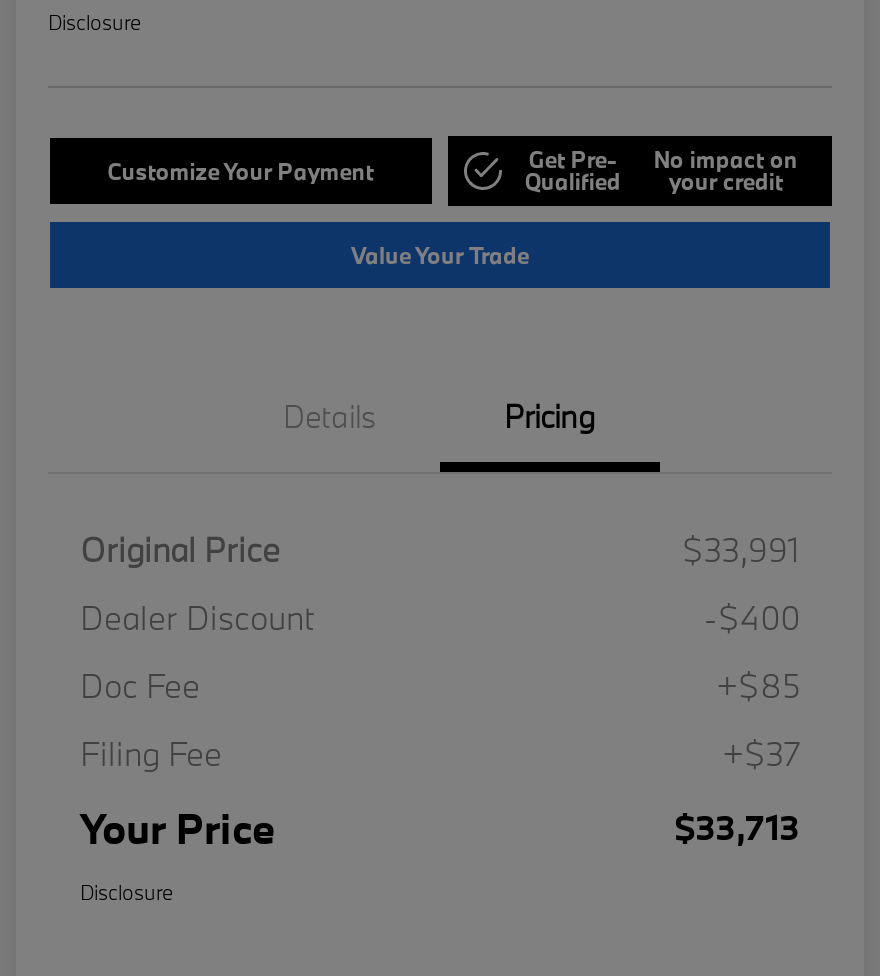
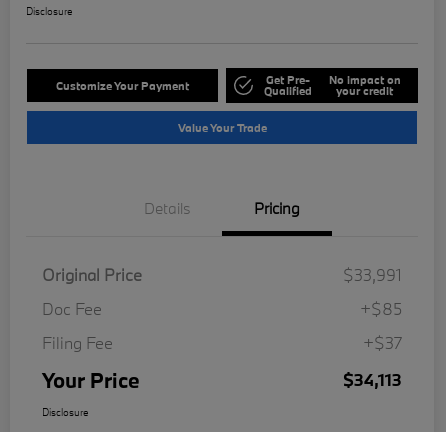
- Dealer Discount
- -$400

- $33,713
+ $34,113
